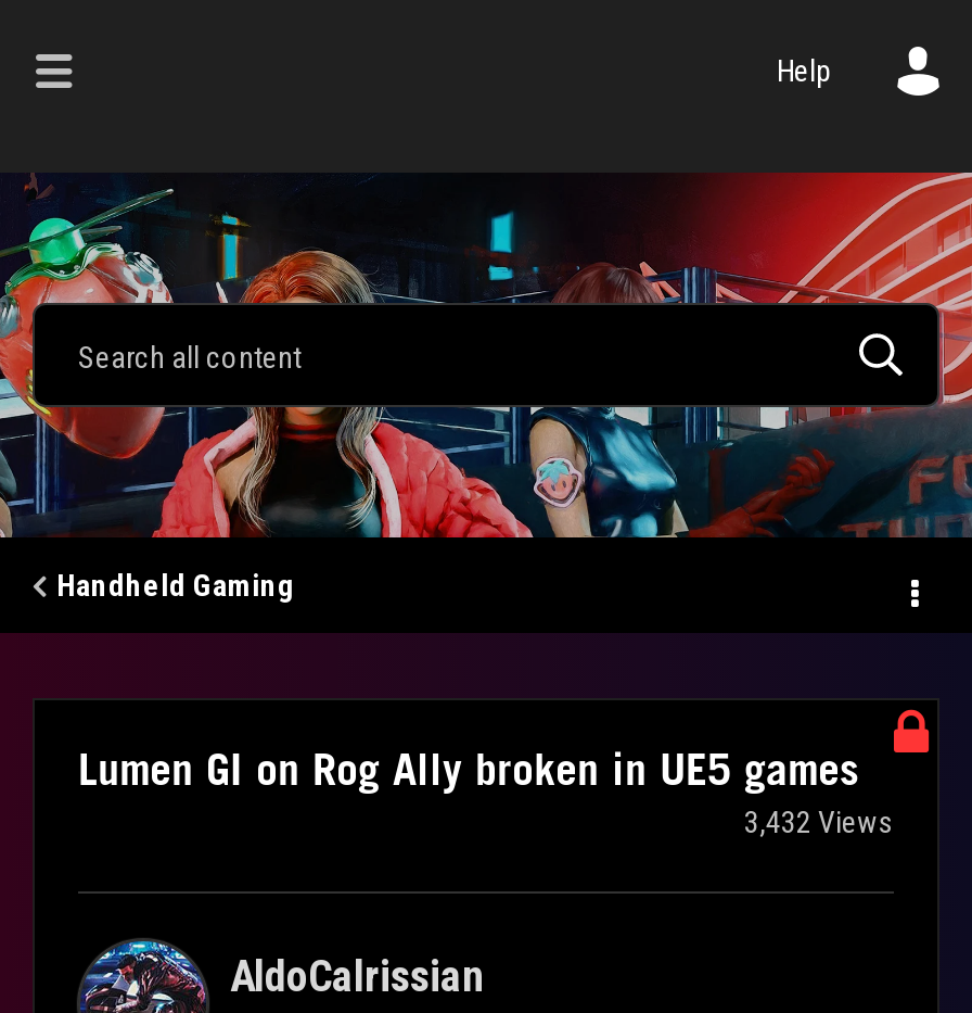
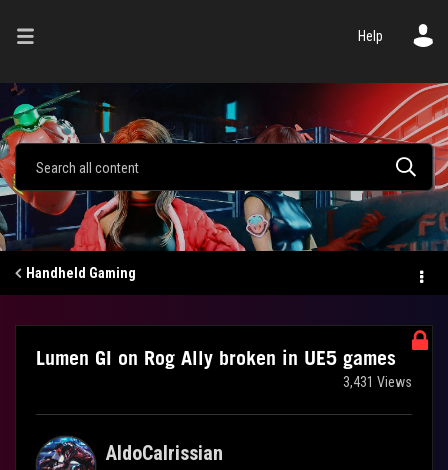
- 3,432 Views
+ 3,431 Views
